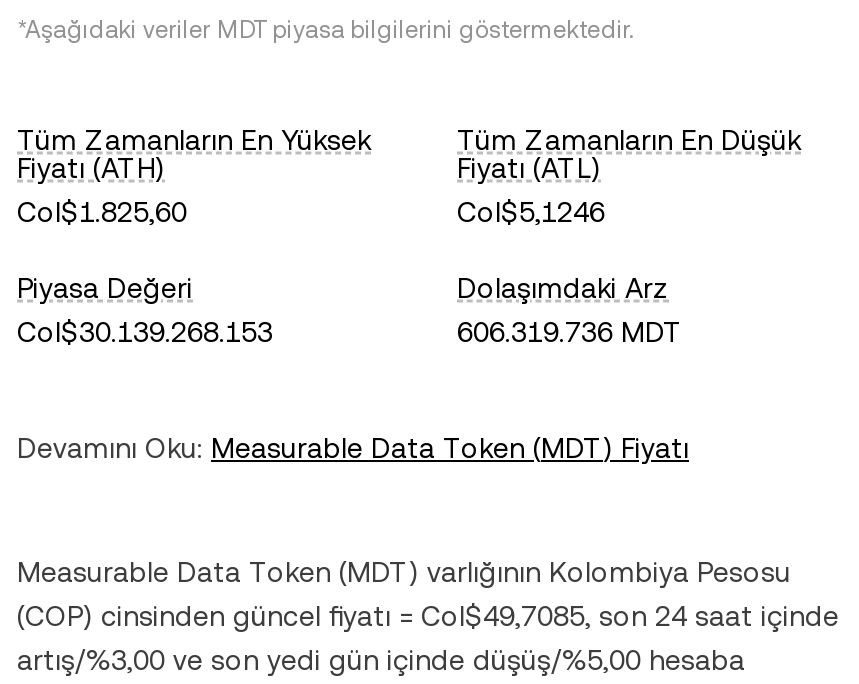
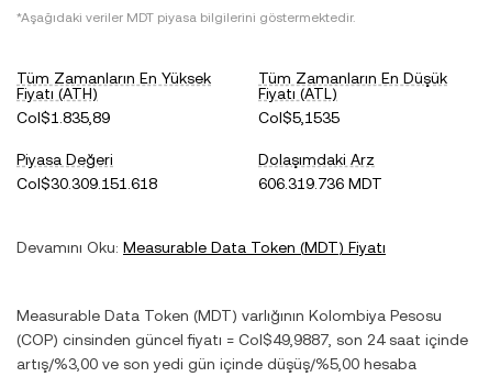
- Col$1.825,60
+ Col$1.835,89

- Col$5,1246
+ Col$5,1535

- Col$30.139.268.153
+ Col$30.309.151.618

- (COP) cinsinden güncel fiyatı = Col$49,7085, son 24 saat içinde
+ (COP) cinsinden güncel fiyatı = Col$49,9887, son 24 saat içinde
